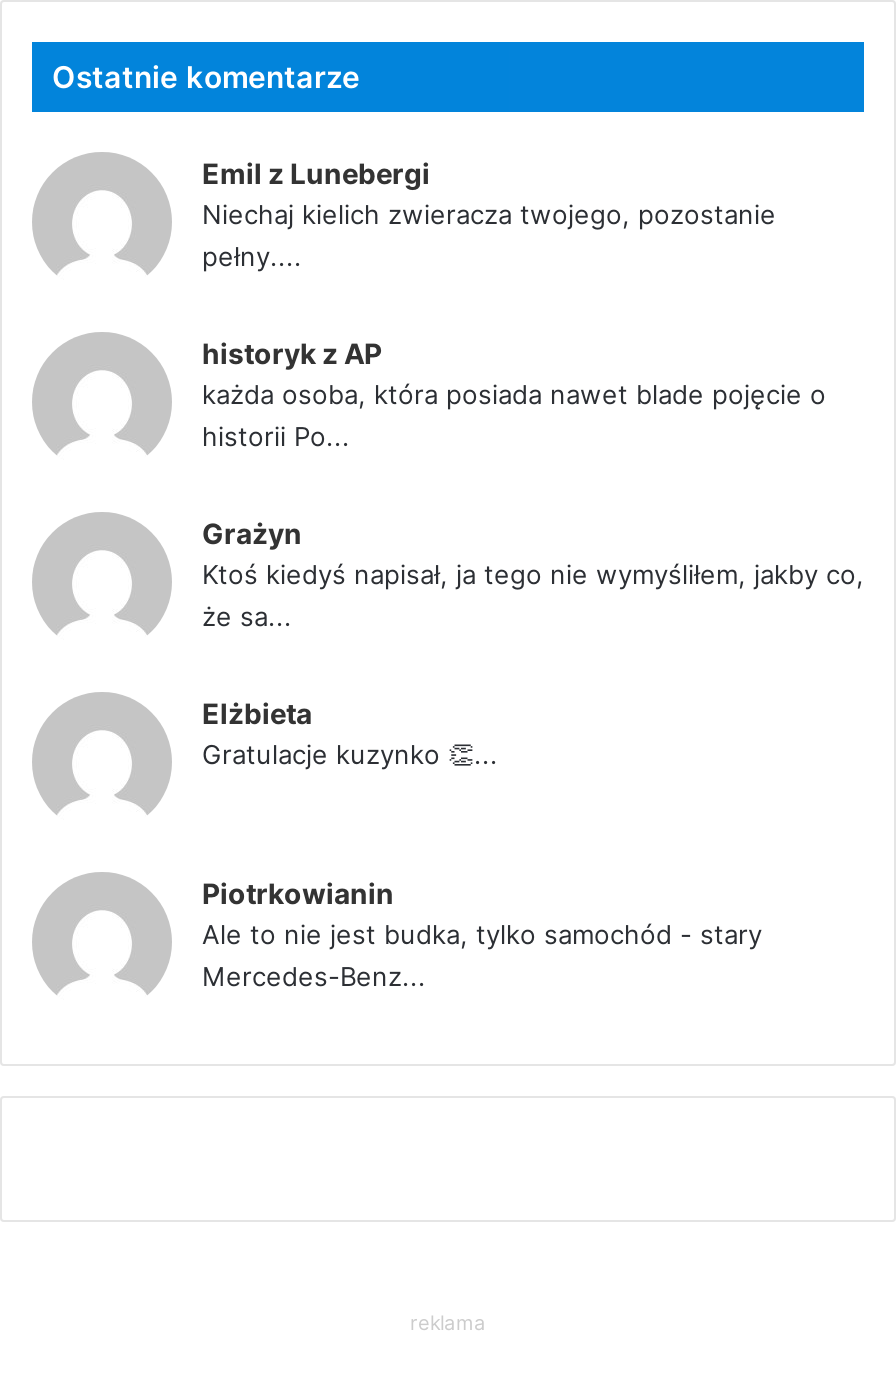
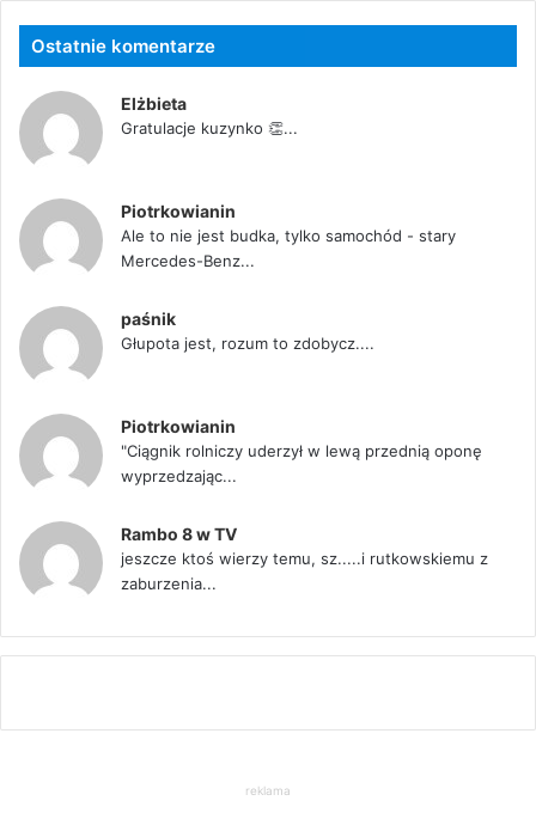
- Emil z Lunebergi
- Niechaj kielich zwieracza twojego, pozostanie
- pełny....
- historyk z AP
- każda osoba, która posiada nawet blade pojęcie o
- historii Po...
- Grażyn
- Ktoś kiedyś napisał, ja tego nie wymyśliłem, jakby co,
- że sa...

moved up: Elżbieta | Piotrkowianin | Ale to nie jest budka, tylko samochód - stary | Mercedes-Benz...

+ paśnik
+ Głupota jest, rozum to zdobycz....

+ Piotrkowianin
+ "Ciągnik rolniczy uderzył w lewą przednią oponę
+ wyprzedzając...
+ Rambo 8 w TV
+ jeszcze ktoś wierzy temu, sz.....i rutkowskiemu z
+ zaburzenia...
